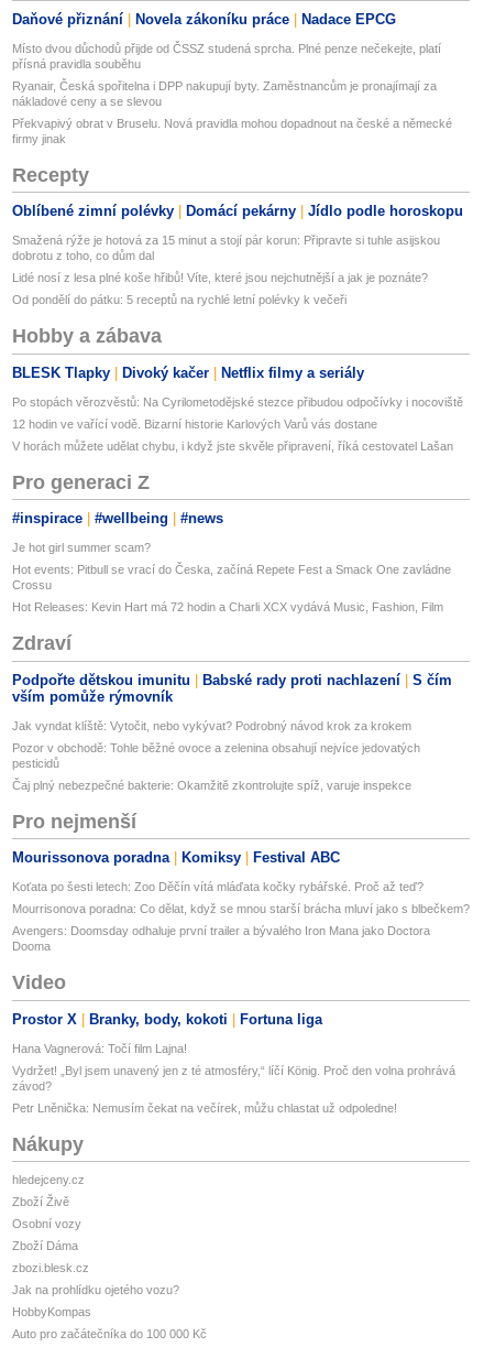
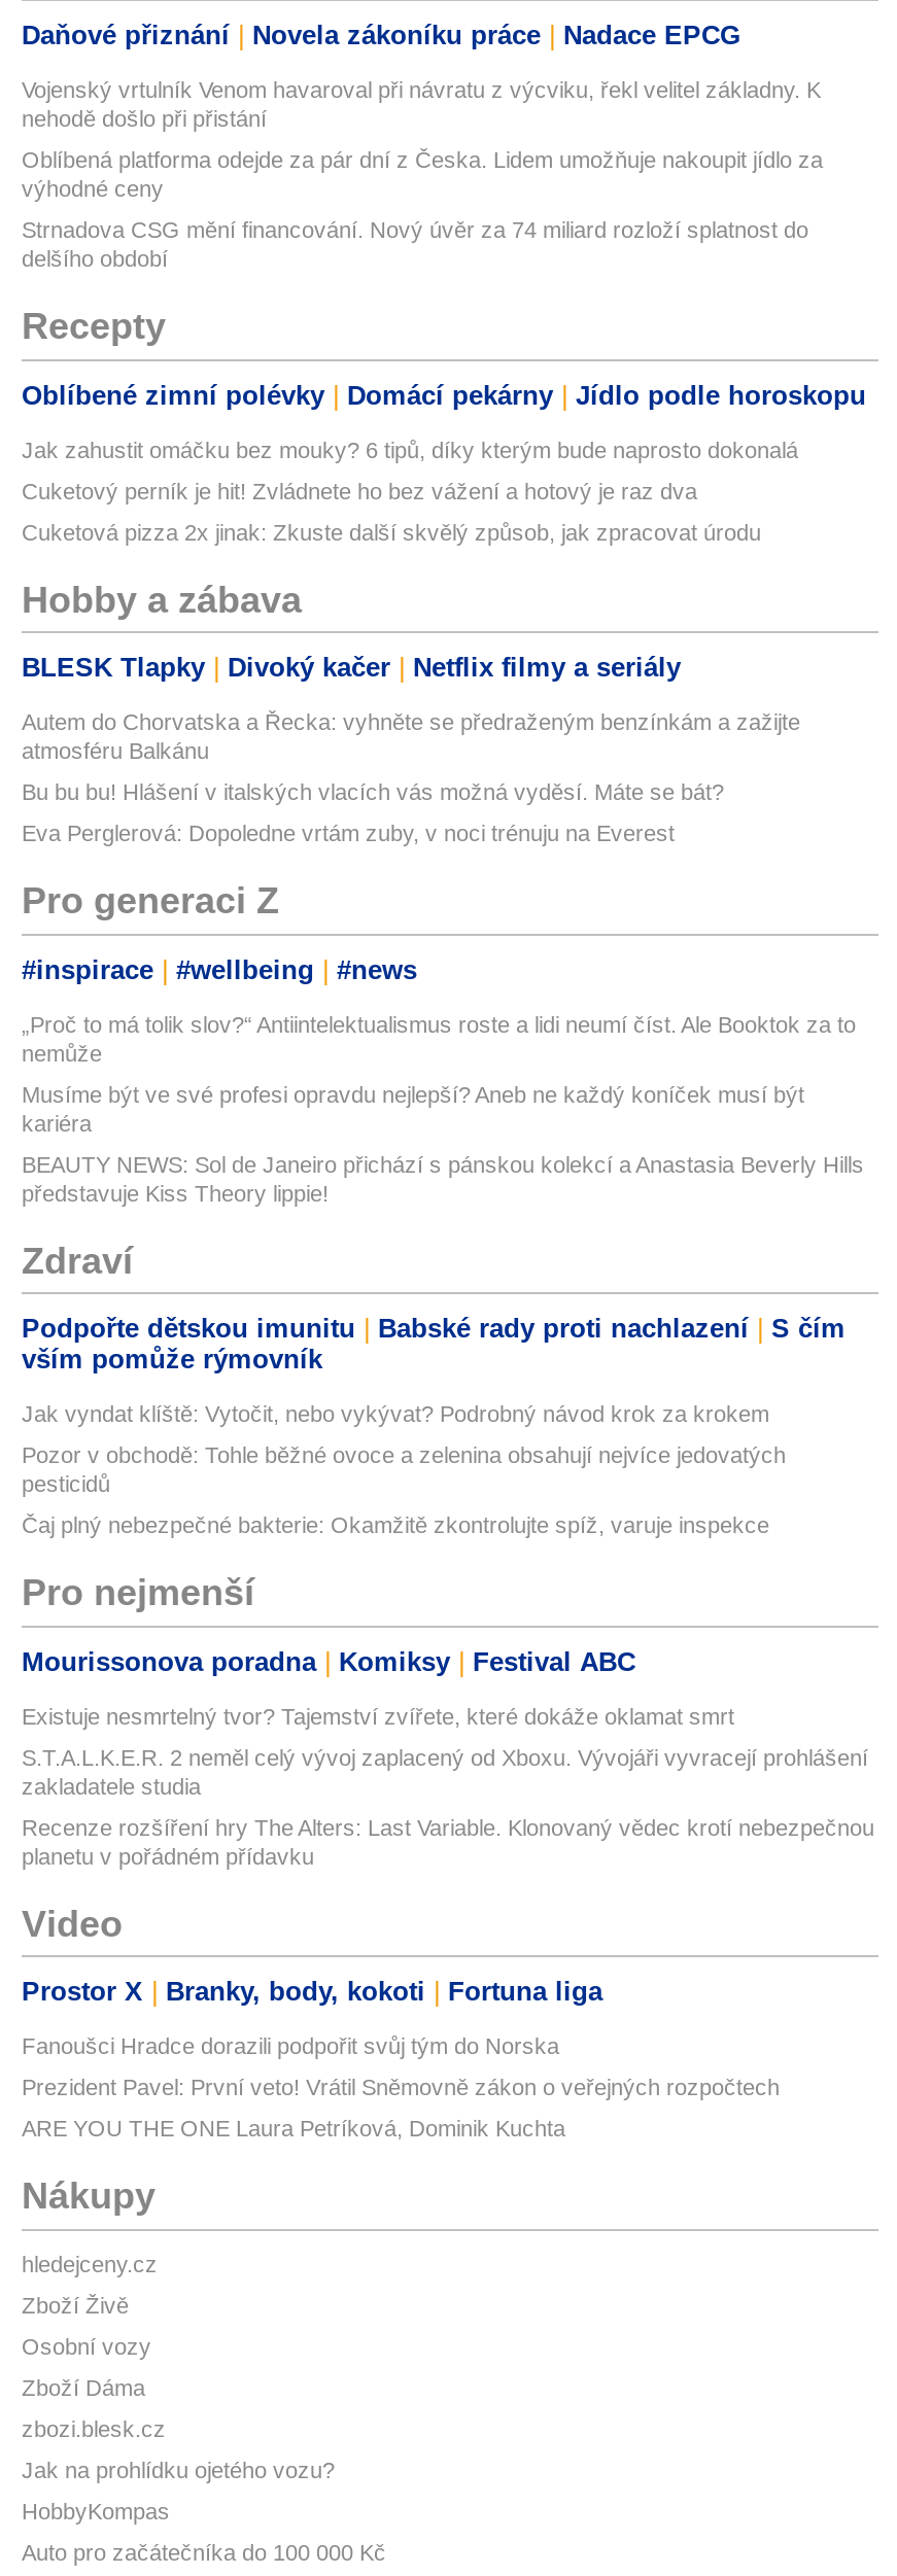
- Místo dvou důchodů přijde od ČSSZ studená sprcha. Plné penze nečekejte, platí
- přísná pravidla souběhu
+ Vojenský vrtulník Venom havaroval při návratu z výcviku, řekl velitel základny. K
+ nehodě došlo při přistání

- Ryanair, Česká spořitelna i DPP nakupují byty. Zaměstnancům je pronajímají za
- nákladové ceny a se slevou
+ Oblíbená platforma odejde za pár dní z Česka. Lidem umožňuje nakoupit jídlo za
+ výhodné ceny

- Překvapivý obrat v Bruselu. Nová pravidla mohou dopadnout na české a německé
- firmy jinak
+ Strnadova CSG mění financování. Nový úvěr za 74 miliard rozloží splatnost do
+ delšího období

- Smažená rýže je hotová za 15 minut a stojí pár korun: Připravte si tuhle asijskou
- dobrotu z toho, co dům dal
+ Jak zahustit omáčku bez mouky? 6 tipů, díky kterým bude naprosto dokonalá

- Lidé nosí z lesa plné koše hřibů! Víte, které jsou nejchutnější a jak je poznáte?
+ Cuketový perník je hit! Zvládnete ho bez vážení a hotový je raz dva

- Od pondělí do pátku: 5 receptů na rychlé letní polévky k večeři
+ Cuketová pizza 2x jinak: Zkuste další skvělý způsob, jak zpracovat úrodu

- Po stopách věrozvěstů: Na Cyrilometodějské stezce přibudou odpočívky i nocoviště
+ Autem do Chorvatska a Řecka: vyhněte se předraženým benzínkám a zažijte
+ atmosféru Balkánu

- 12 hodin ve vařící vodě. Bizarní historie Karlových Varů vás dostane
+ Bu bu bu! Hlášení v italských vlacích vás možná vyděsí. Máte se bát?

- V horách můžete udělat chybu, i když jste skvěle připravení, říká cestovatel Lašan
+ Eva Perglerová: Dopoledne vrtám zuby, v noci trénuju na Everest

- Je hot girl summer scam?
+ „Proč to má tolik slov?“ Antiintelektualismus roste a lidi neumí číst. Ale Booktok za to
+ nemůže

- Hot events: Pitbull se vrací do Česka, začíná Repete Fest a Smack One zavládne
- Crossu
+ Musíme být ve své profesi opravdu nejlepší? Aneb ne každý koníček musí být
+ kariéra

- Hot Releases: Kevin Hart má 72 hodin a Charli XCX vydává Music, Fashion, Film
+ BEAUTY NEWS: Sol de Janeiro přichází s pánskou kolekcí a Anastasia Beverly Hills
+ představuje Kiss Theory lippie!

- Koťata po šesti letech: Zoo Děčín vítá mláďata kočky rybářské. Proč až teď?
+ Existuje nesmrtelný tvor? Tajemství zvířete, které dokáže oklamat smrt

- Mourrisonova poradna: Co dělat, když se mnou starší brácha mluví jako s blbečkem?
+ S.T.A.L.K.E.R. 2 neměl celý vývoj zaplacený od Xboxu. Vývojáři vyvracejí prohlášení
+ zakladatele studia

- Avengers: Doomsday odhaluje první trailer a bývalého Iron Mana jako Doctora
- Dooma
+ Recenze rozšíření hry The Alters: Last Variable. Klonovaný vědec krotí nebezpečnou
+ planetu v pořádném přídavku

- Hana Vagnerová: Točí film Lajna!
+ Fanoušci Hradce dorazili podpořit svůj tým do Norska

- Vydržet! „Byl jsem unavený jen z té atmosféry,“ líčí König. Proč den volna prohrává
- závod?
+ Prezident Pavel: První veto! Vrátil Sněmovně zákon o veřejných rozpočtech

- Petr Lněnička: Nemusím čekat na večírek, můžu chlastat už odpoledne!
+ ARE YOU THE ONE Laura Petríková, Dominik Kuchta
